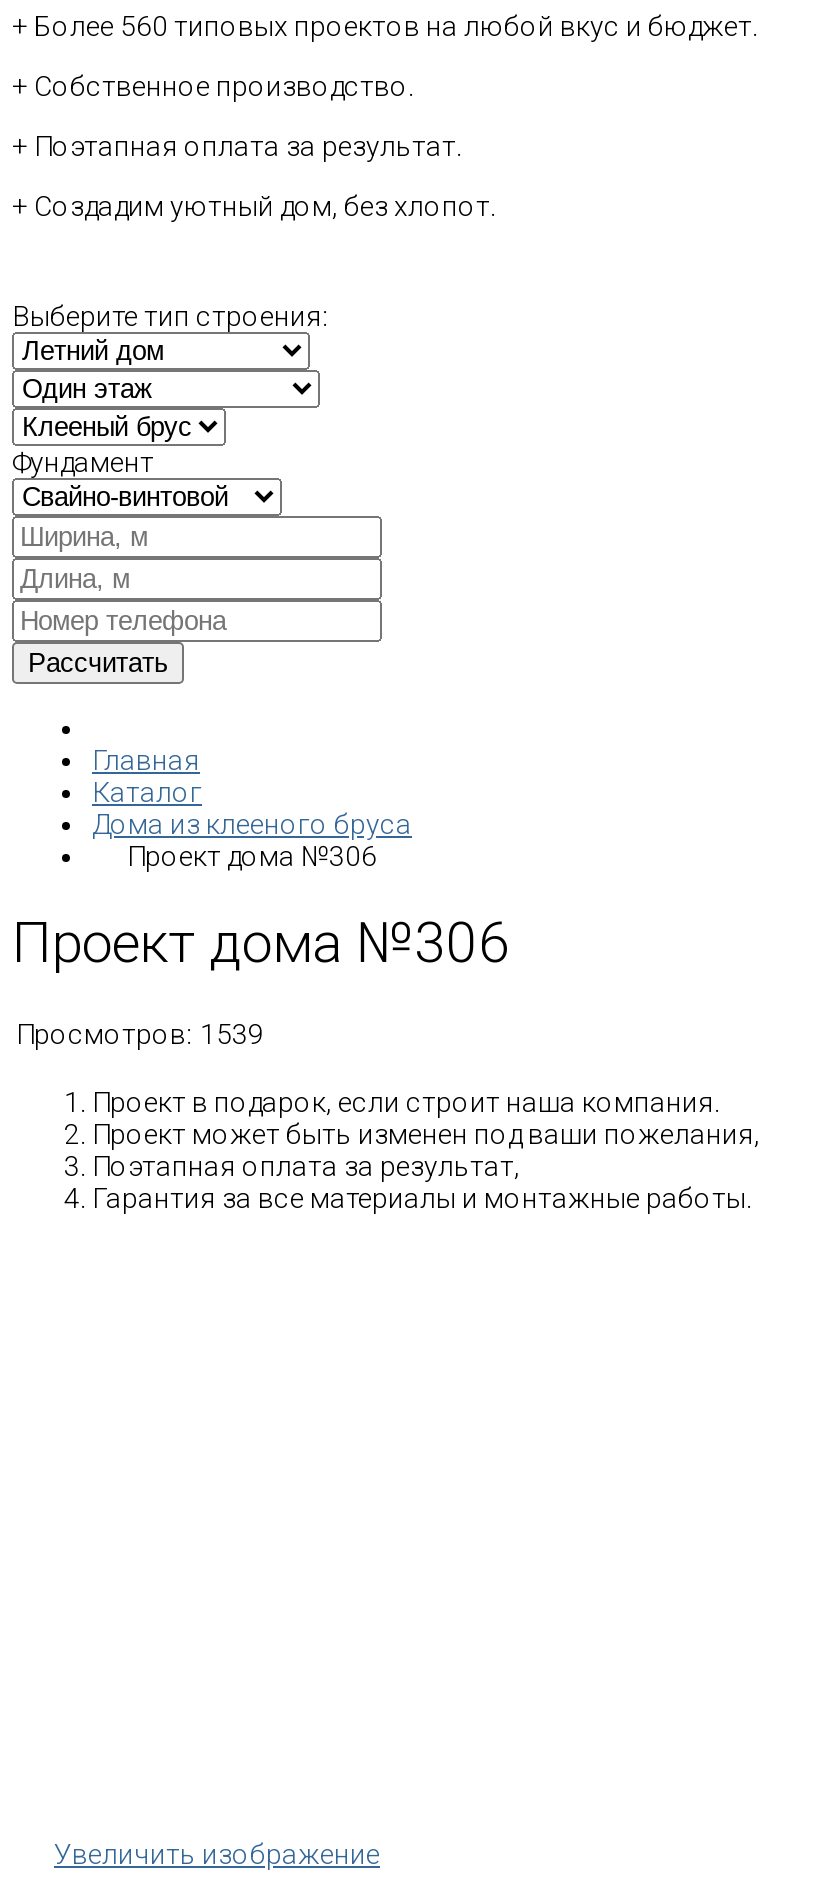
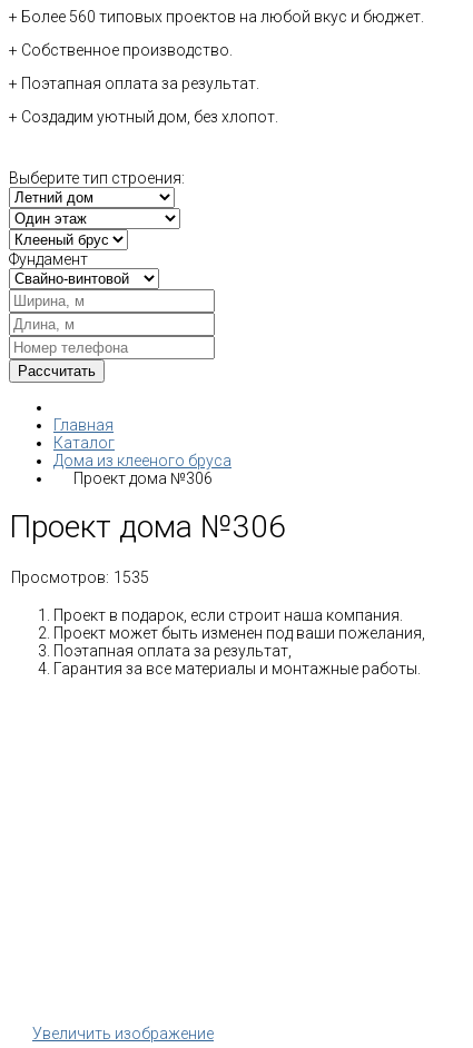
- Просмотров: 1539
+ Просмотров: 1535
